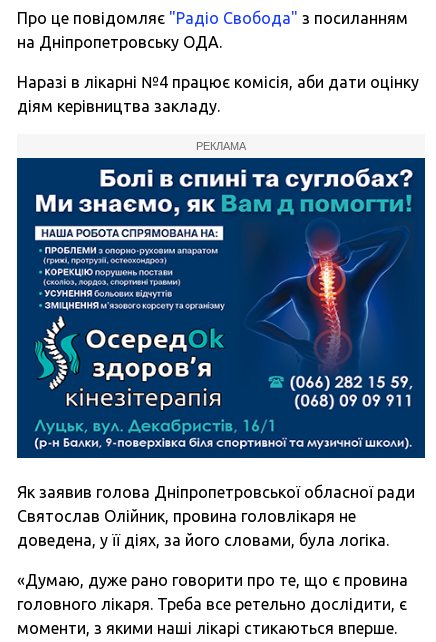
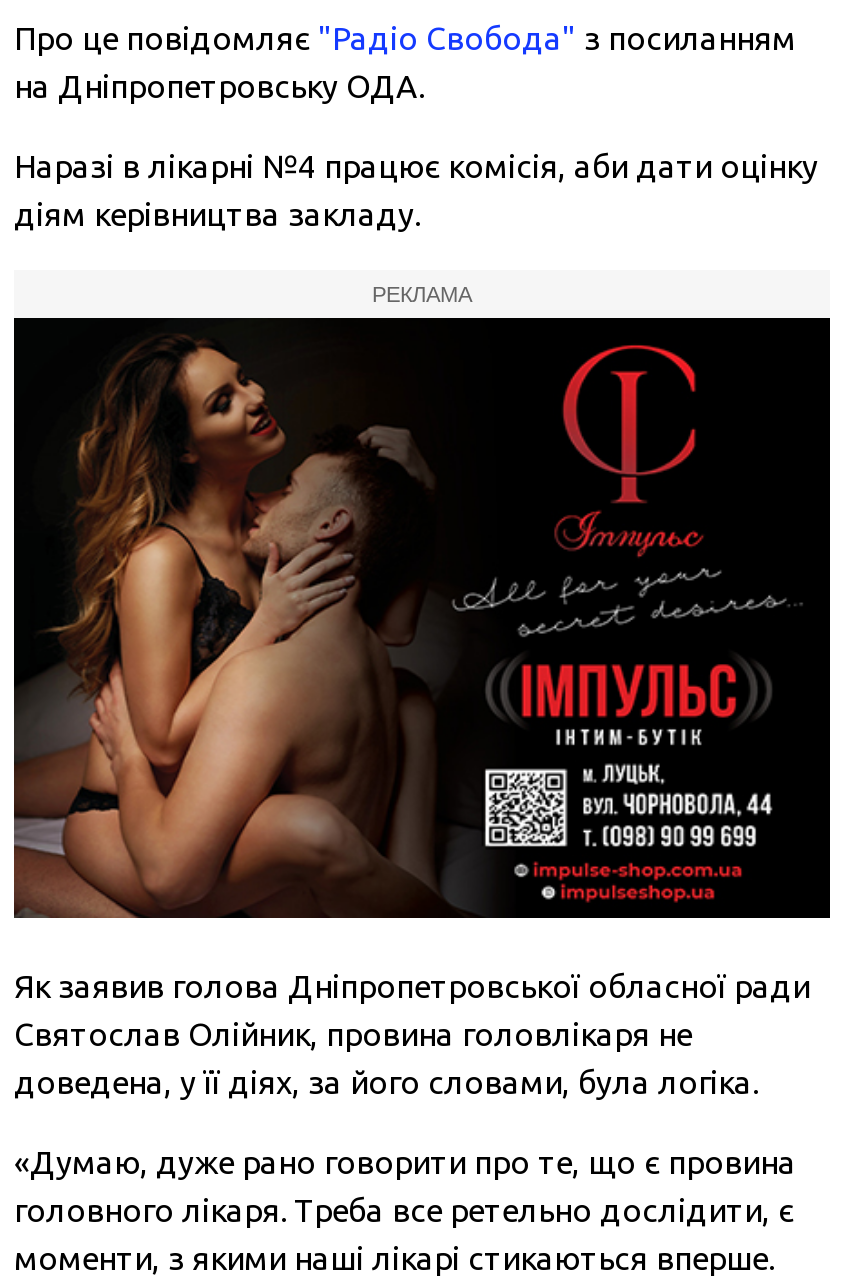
- [image]
+ [image]
